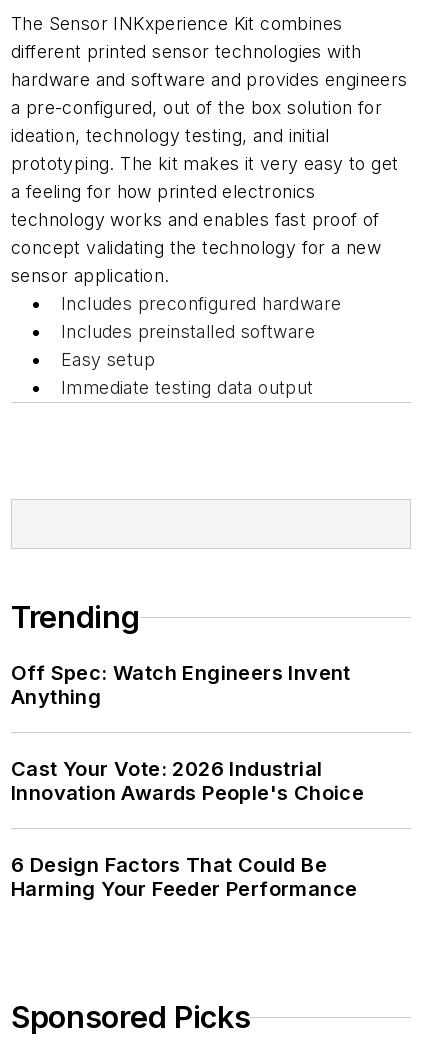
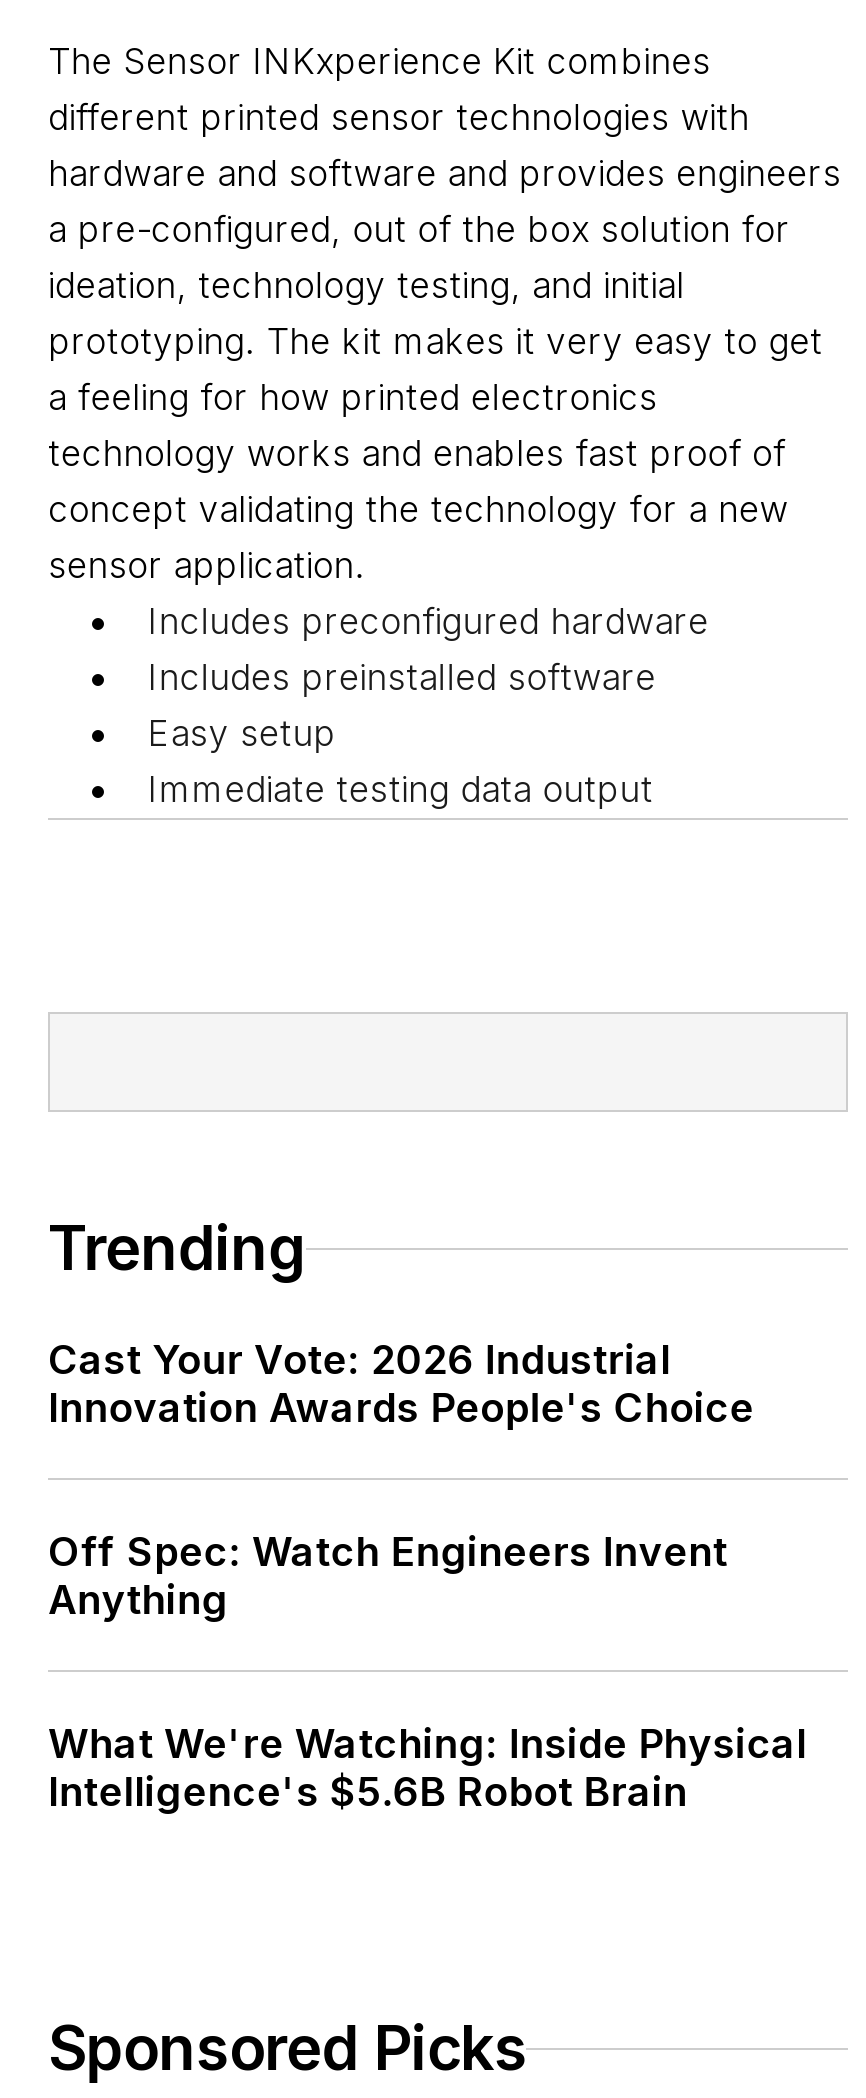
moved down: Off Spec: Watch Engineers Invent | Anything

moved up: Cast Your Vote: 2026 Industrial | Innovation Awards People's Choice

- 6 Design Factors That Could Be
- Harming Your Feeder Performance
+ What We're Watching: Inside Physical
+ Intelligence's $5.6B Robot Brain
